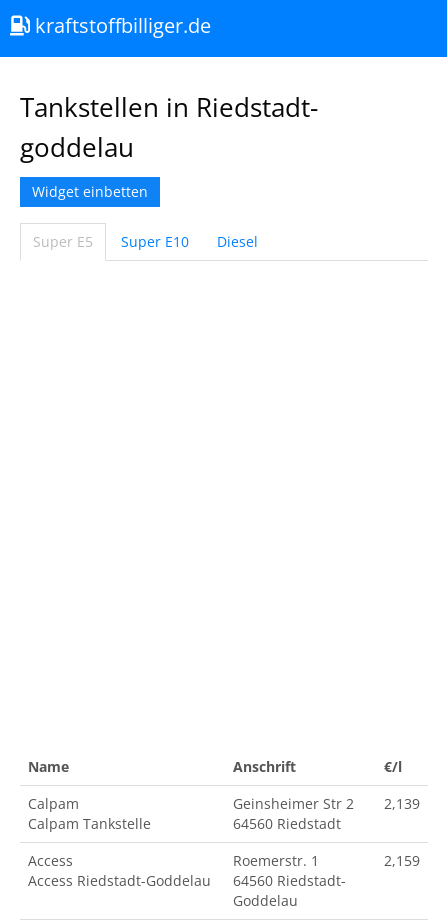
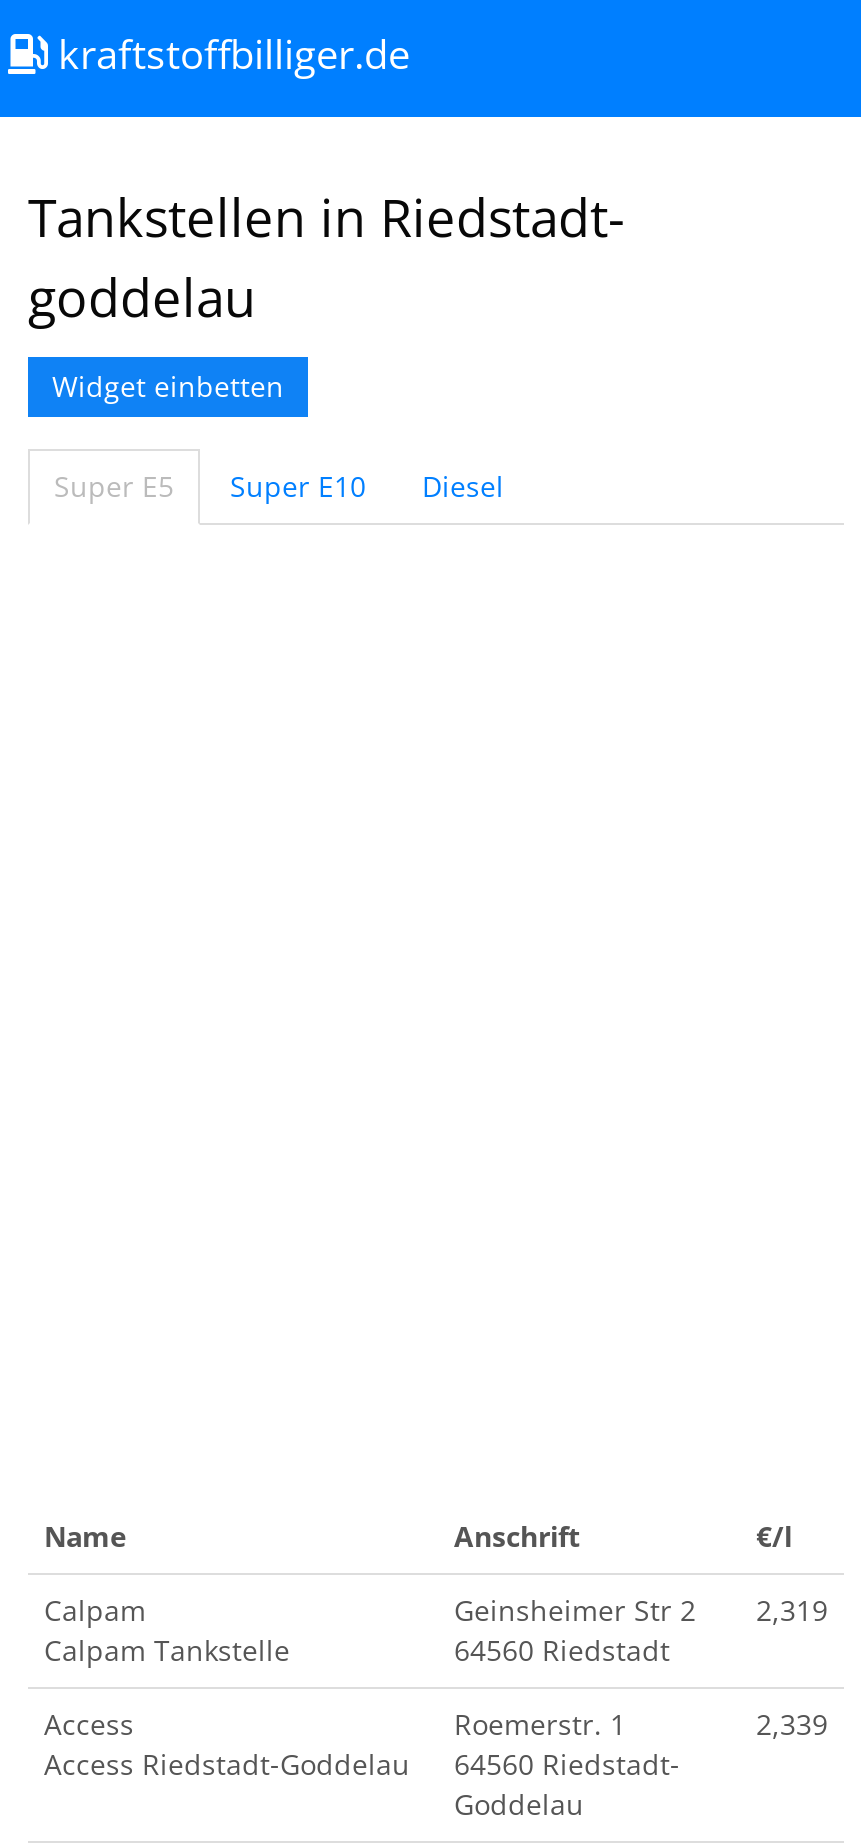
- Geinsheimer Str 2 2,139
+ Geinsheimer Str 2 2,319

- 2,159
+ 2,339
